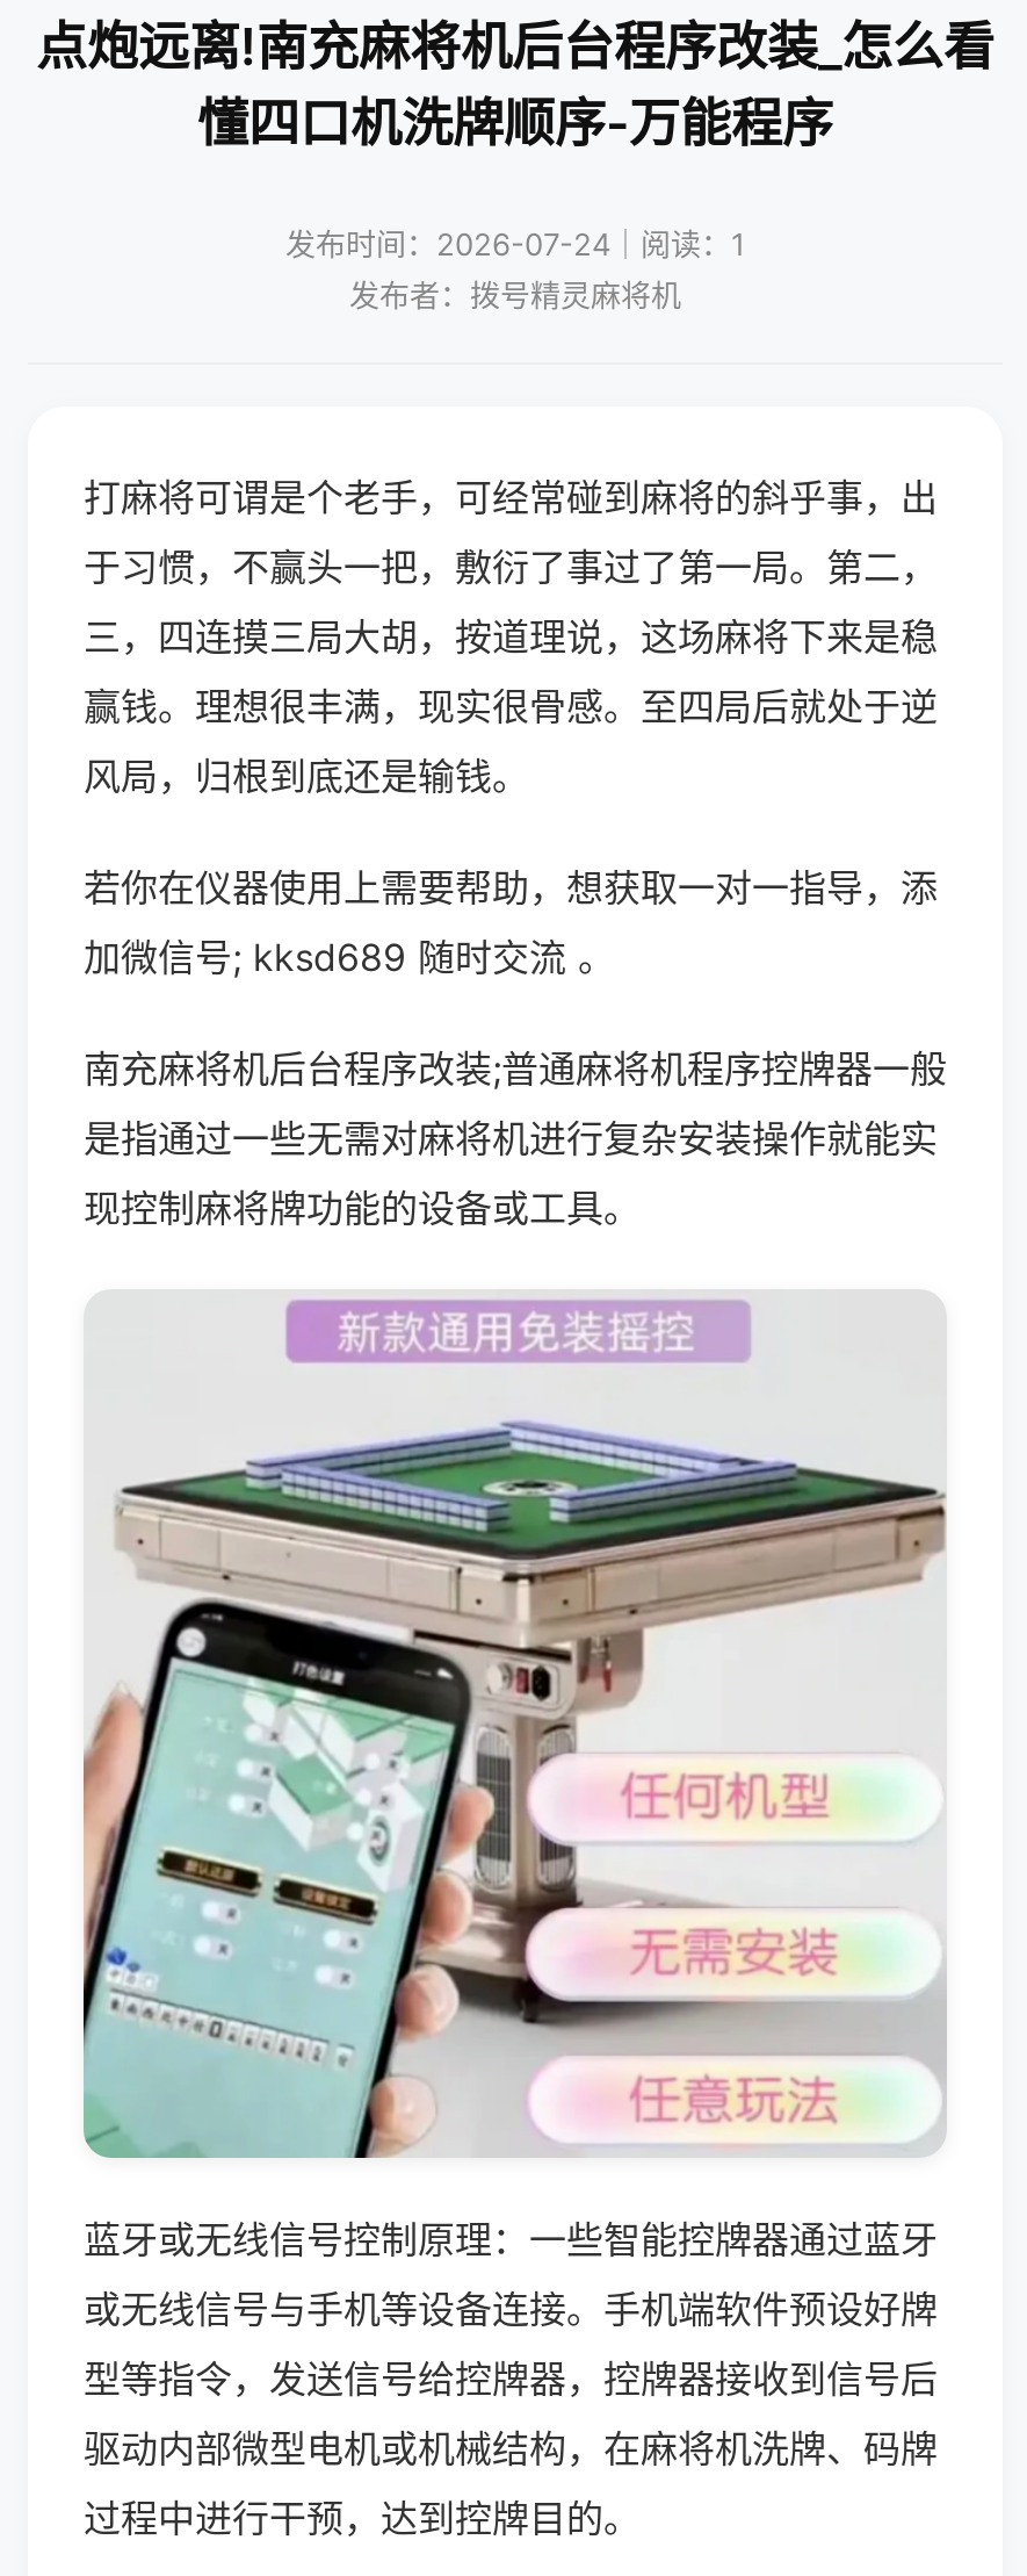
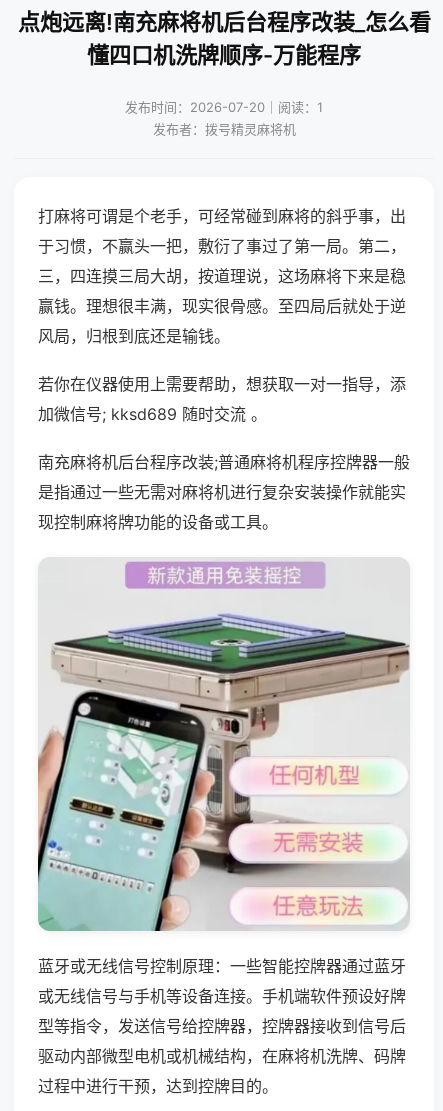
- 发布时间：2026-07-24｜阅读：1
+ 发布时间：2026-07-20｜阅读：1
